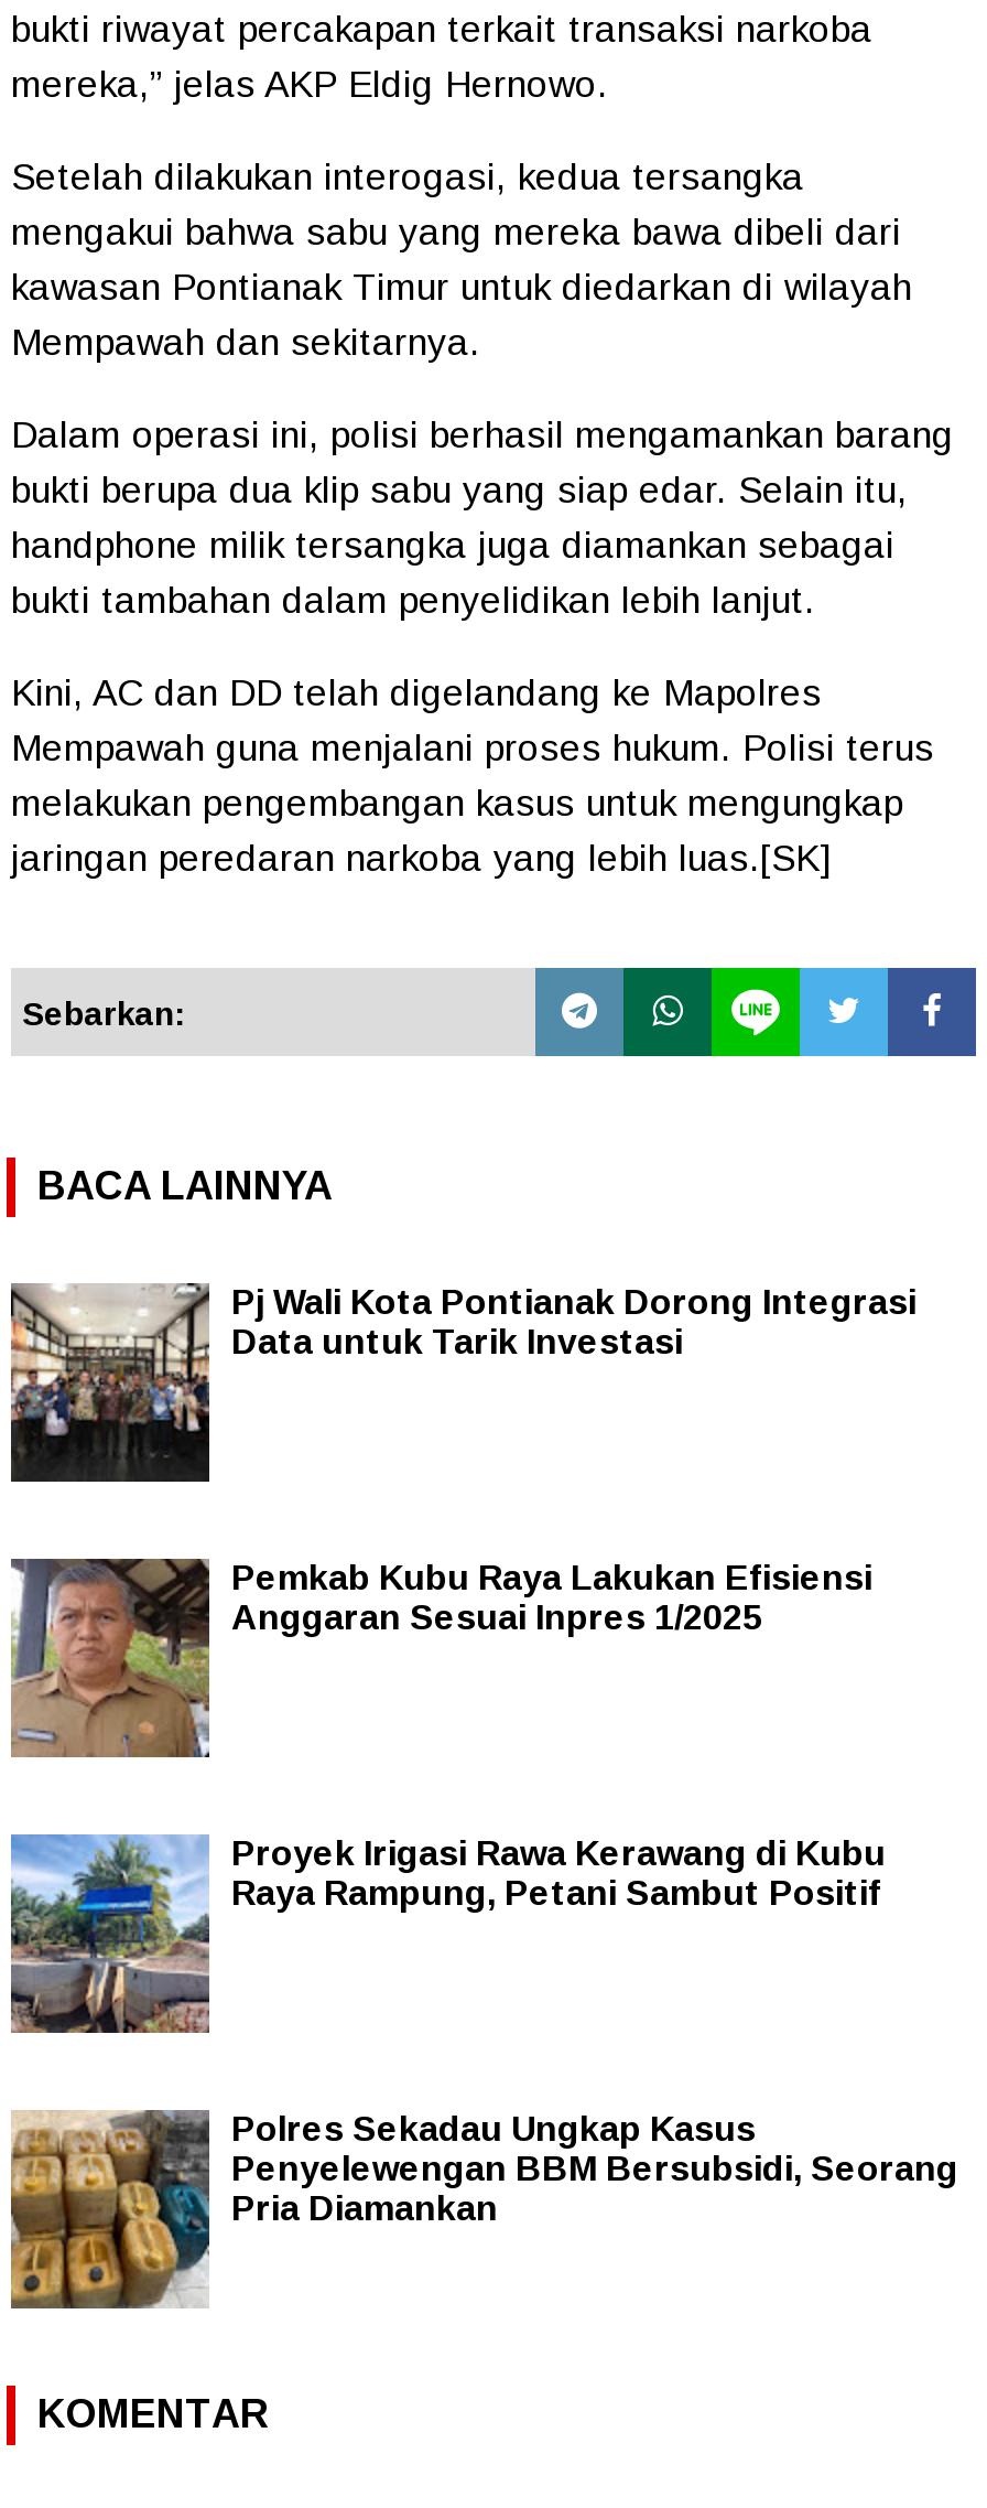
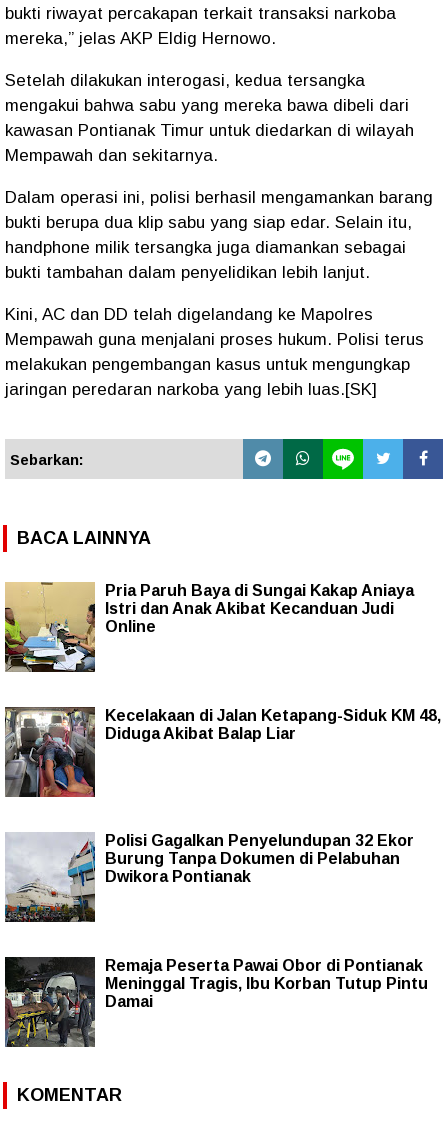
- [image]
- Pj Wali Kota Pontianak Dorong Integrasi
- Data untuk Tarik Investasi
+ [image]
+ Pria Paruh Baya di Sungai Kakap Aniaya
+ Istri dan Anak Akibat Kecanduan Judi
+ Online

- [image]
- Pemkab Kubu Raya Lakukan Efisiensi
- Anggaran Sesuai Inpres 1/2025
+ [image]
+ Kecelakaan di Jalan Ketapang-Siduk KM 48,
+ Diduga Akibat Balap Liar

- [image]
- Proyek Irigasi Rawa Kerawang di Kubu
- Raya Rampung, Petani Sambut Positif
+ [image]
+ Polisi Gagalkan Penyelundupan 32 Ekor
+ Burung Tanpa Dokumen di Pelabuhan
+ Dwikora Pontianak

- [image]
- Polres Sekadau Ungkap Kasus
- Penyelewengan BBM Bersubsidi, Seorang
- Pria Diamankan
+ [image]
+ Remaja Peserta Pawai Obor di Pontianak
+ Meninggal Tragis, Ibu Korban Tutup Pintu
+ Damai
